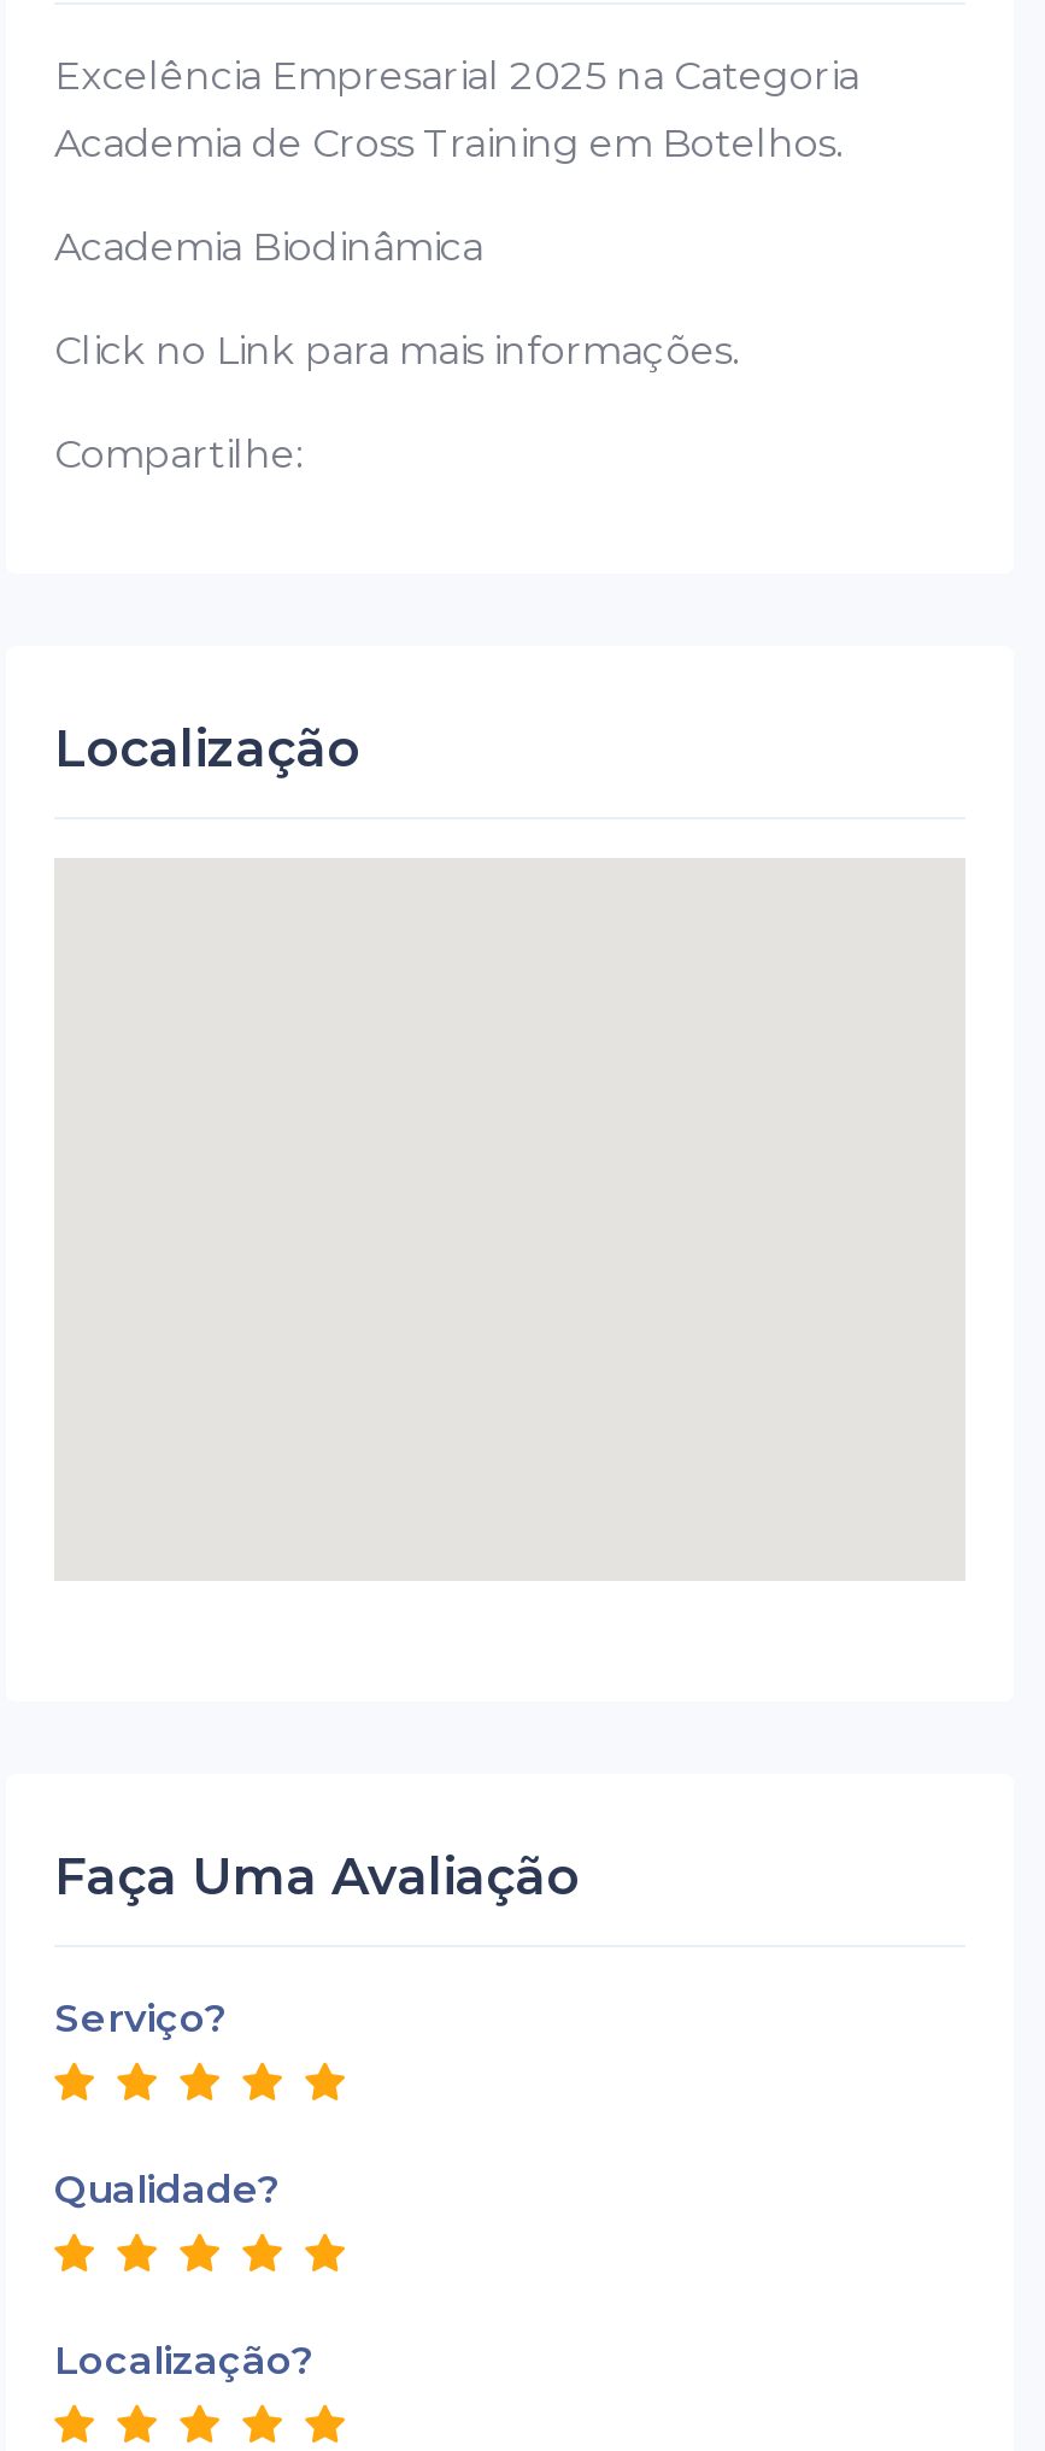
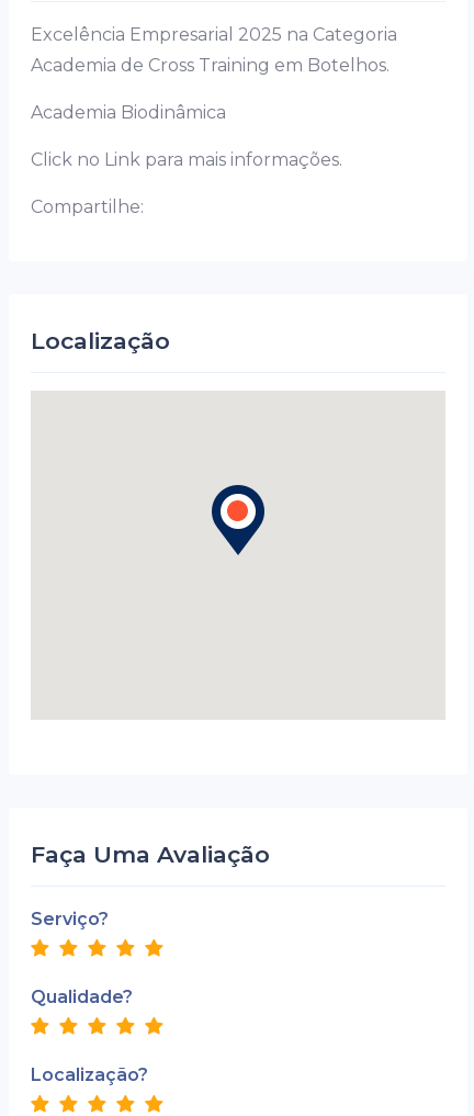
+ [image]
